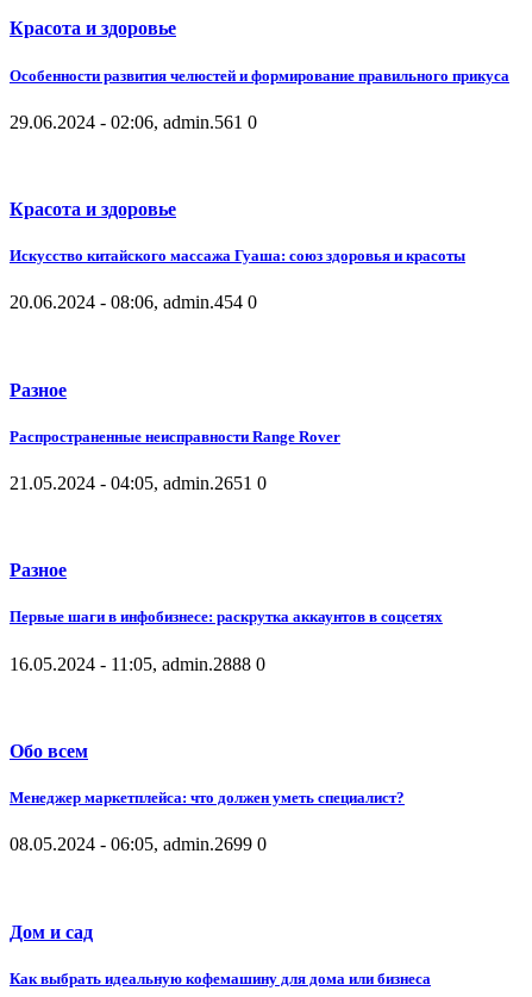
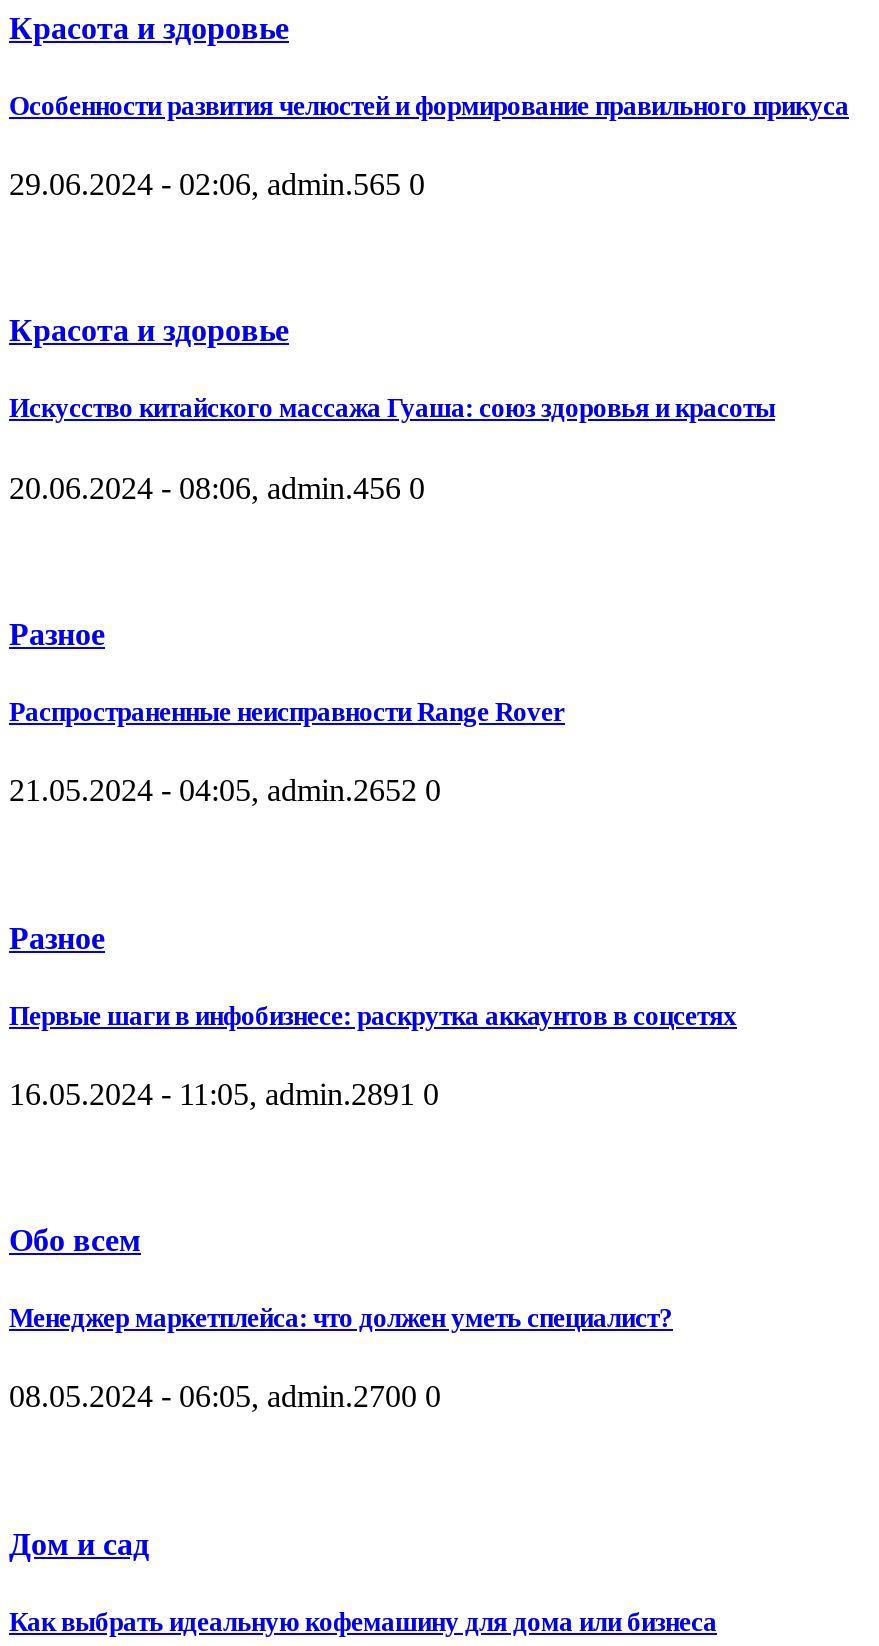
- 29.06.2024 - 02:06, admin.561 0
+ 29.06.2024 - 02:06, admin.565 0

- 20.06.2024 - 08:06, admin.454 0
+ 20.06.2024 - 08:06, admin.456 0

- 21.05.2024 - 04:05, admin.2651 0
+ 21.05.2024 - 04:05, admin.2652 0

- 16.05.2024 - 11:05, admin.2888 0
+ 16.05.2024 - 11:05, admin.2891 0

- 08.05.2024 - 06:05, admin.2699 0
+ 08.05.2024 - 06:05, admin.2700 0
